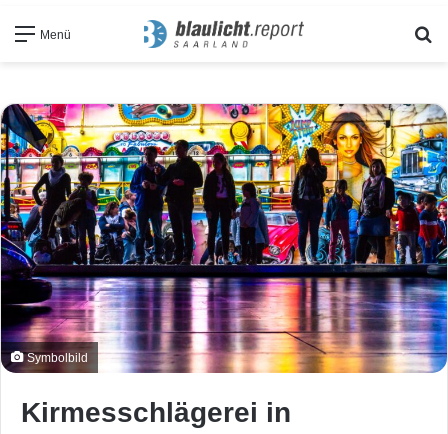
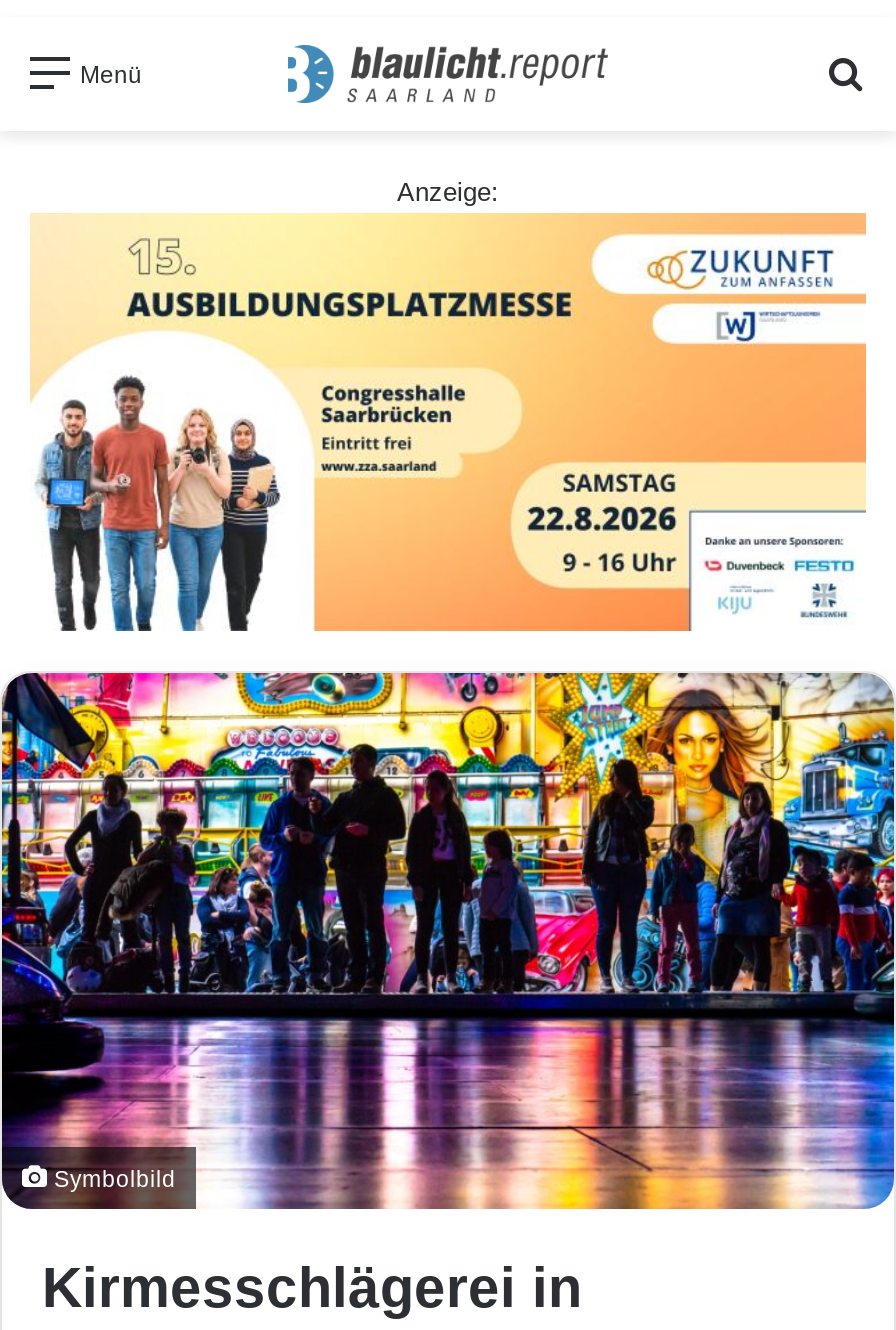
+ [image]

+ Anzeige:
